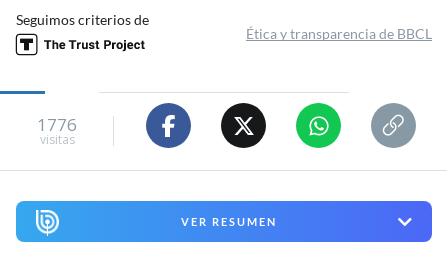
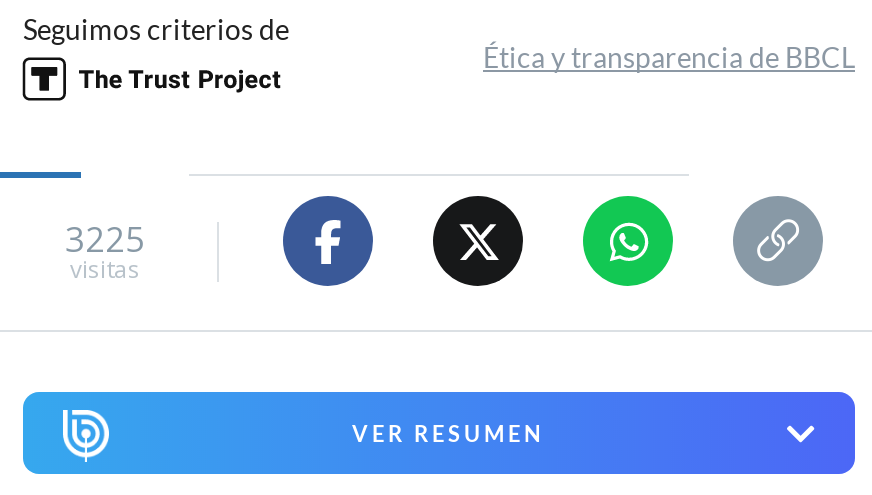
- 1776
+ 3225
